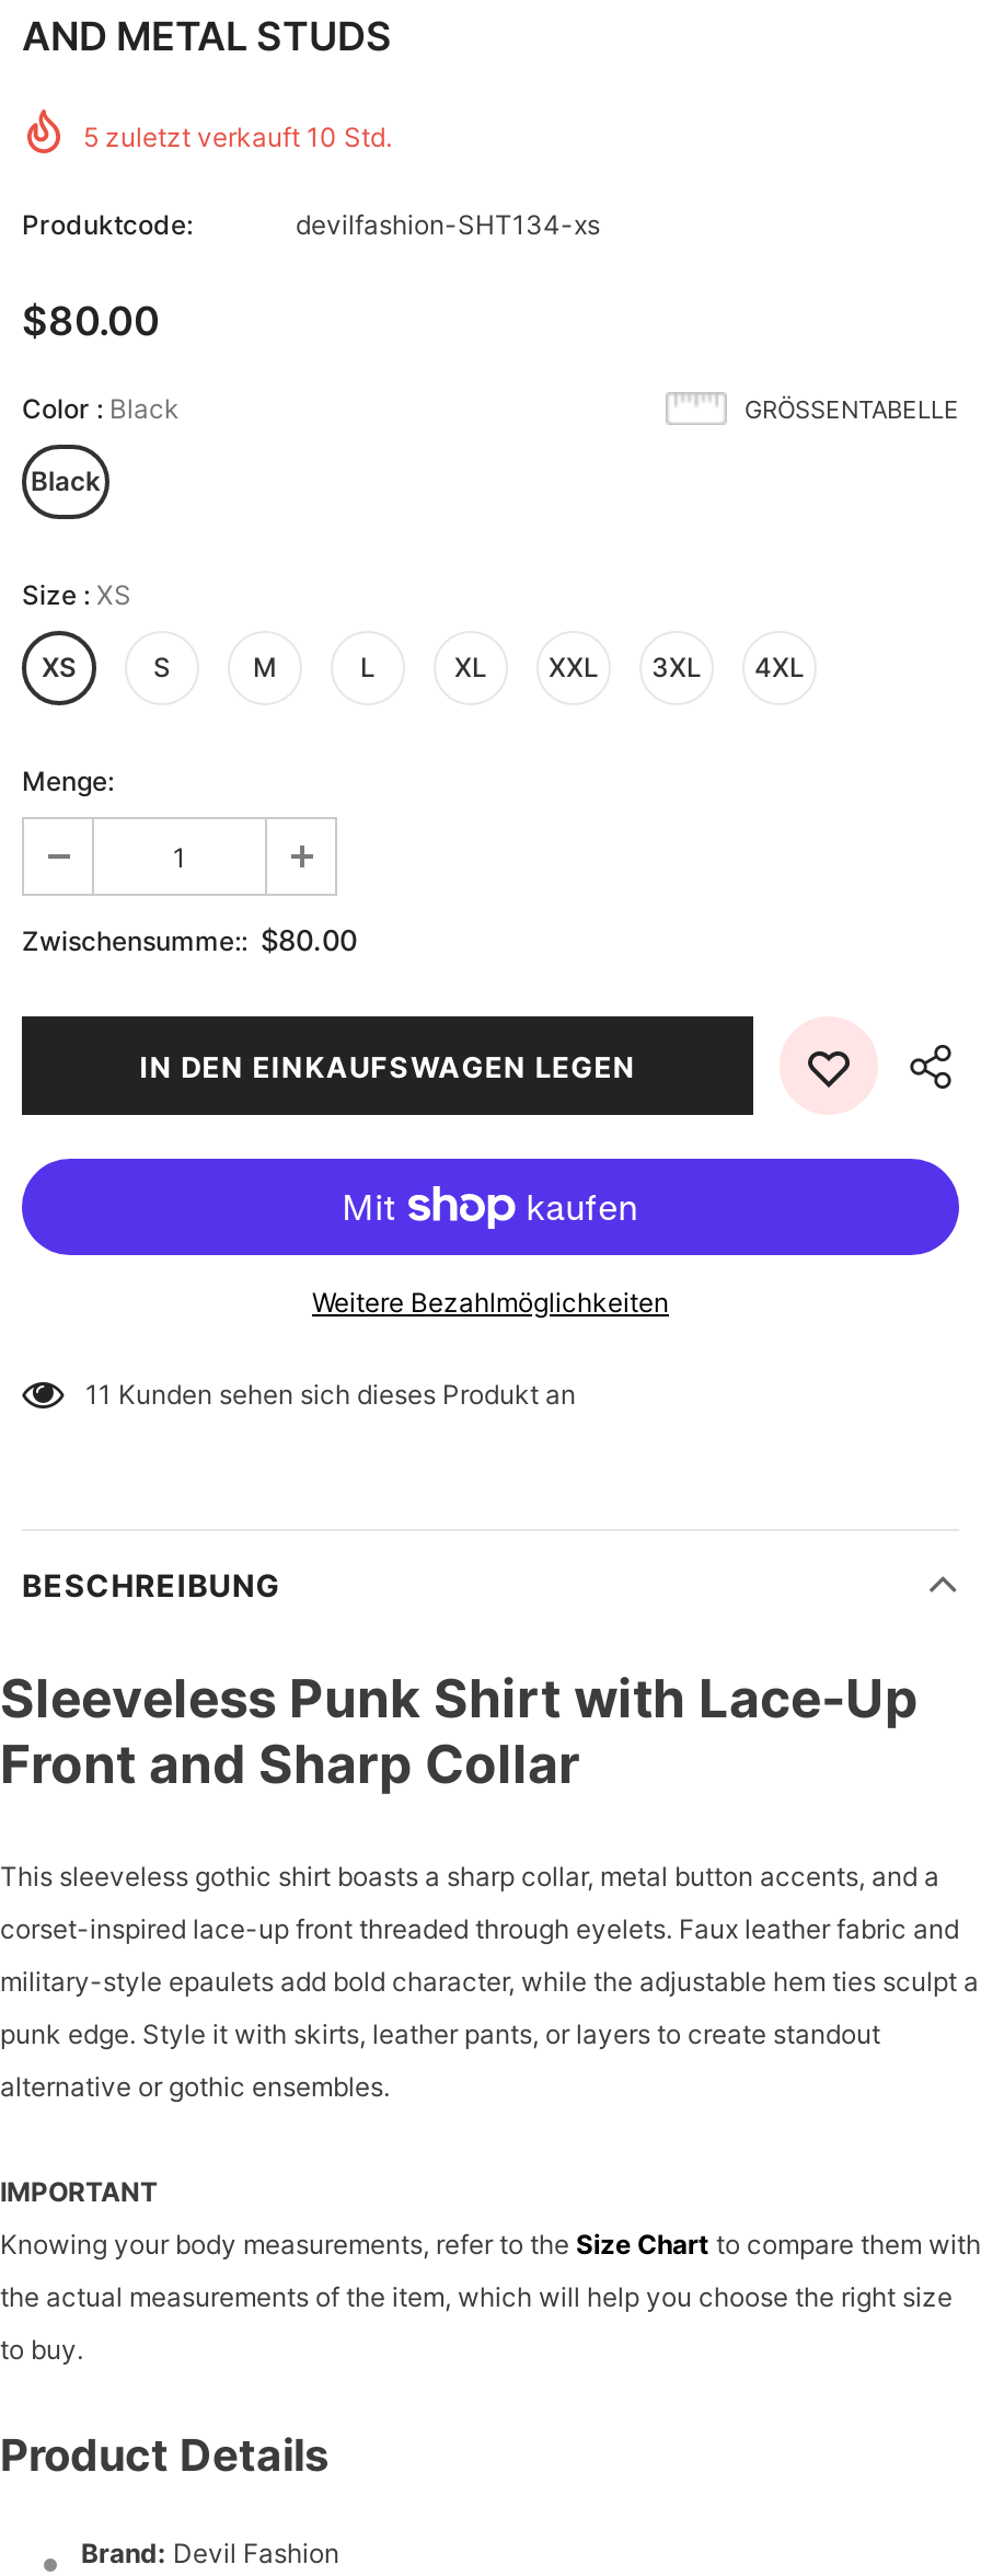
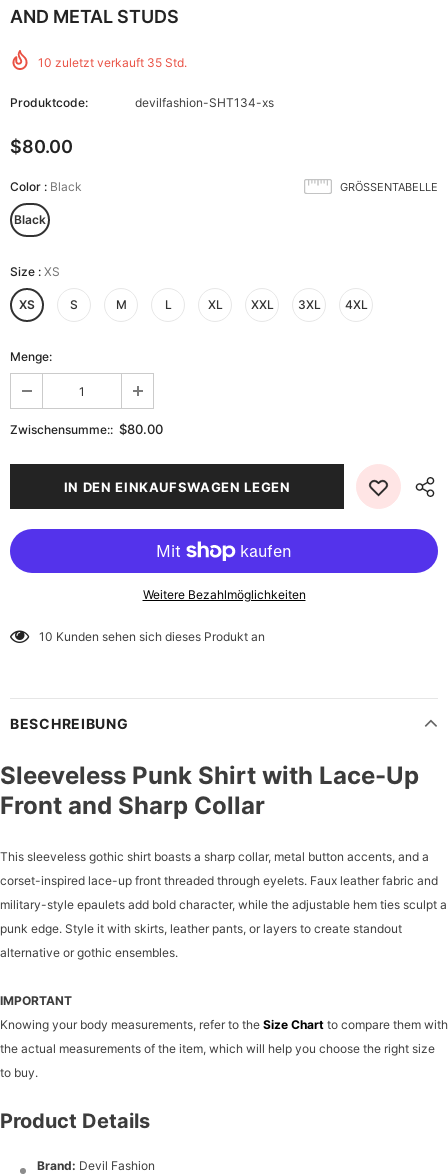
- 5 zuletzt verkauft 10 Std.
+ 10 zuletzt verkauft 35 Std.

- 11 Kunden sehen sich dieses Produkt an
+ 10 Kunden sehen sich dieses Produkt an
